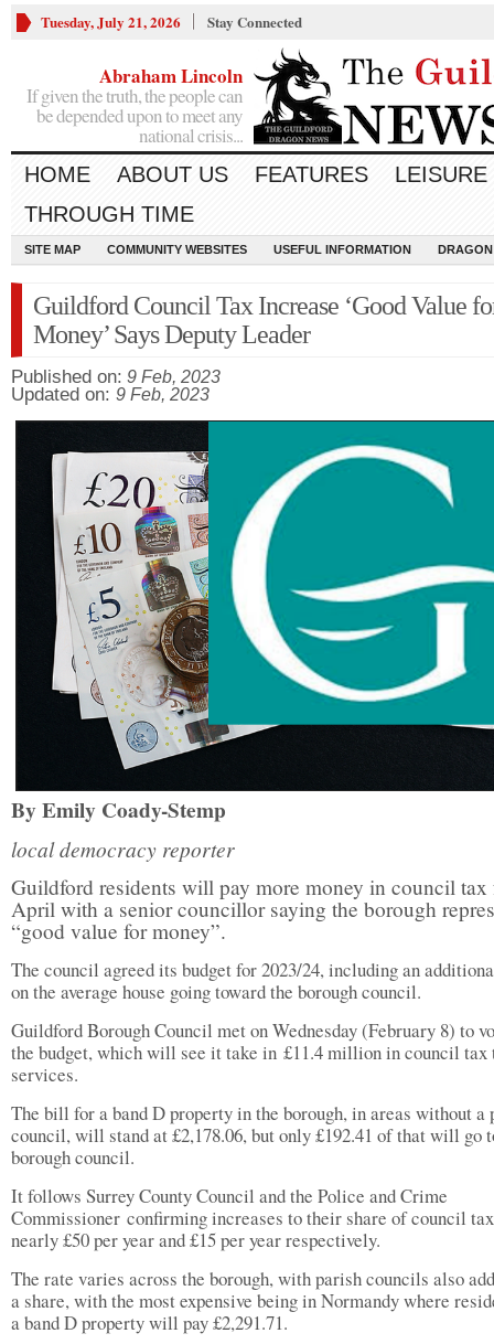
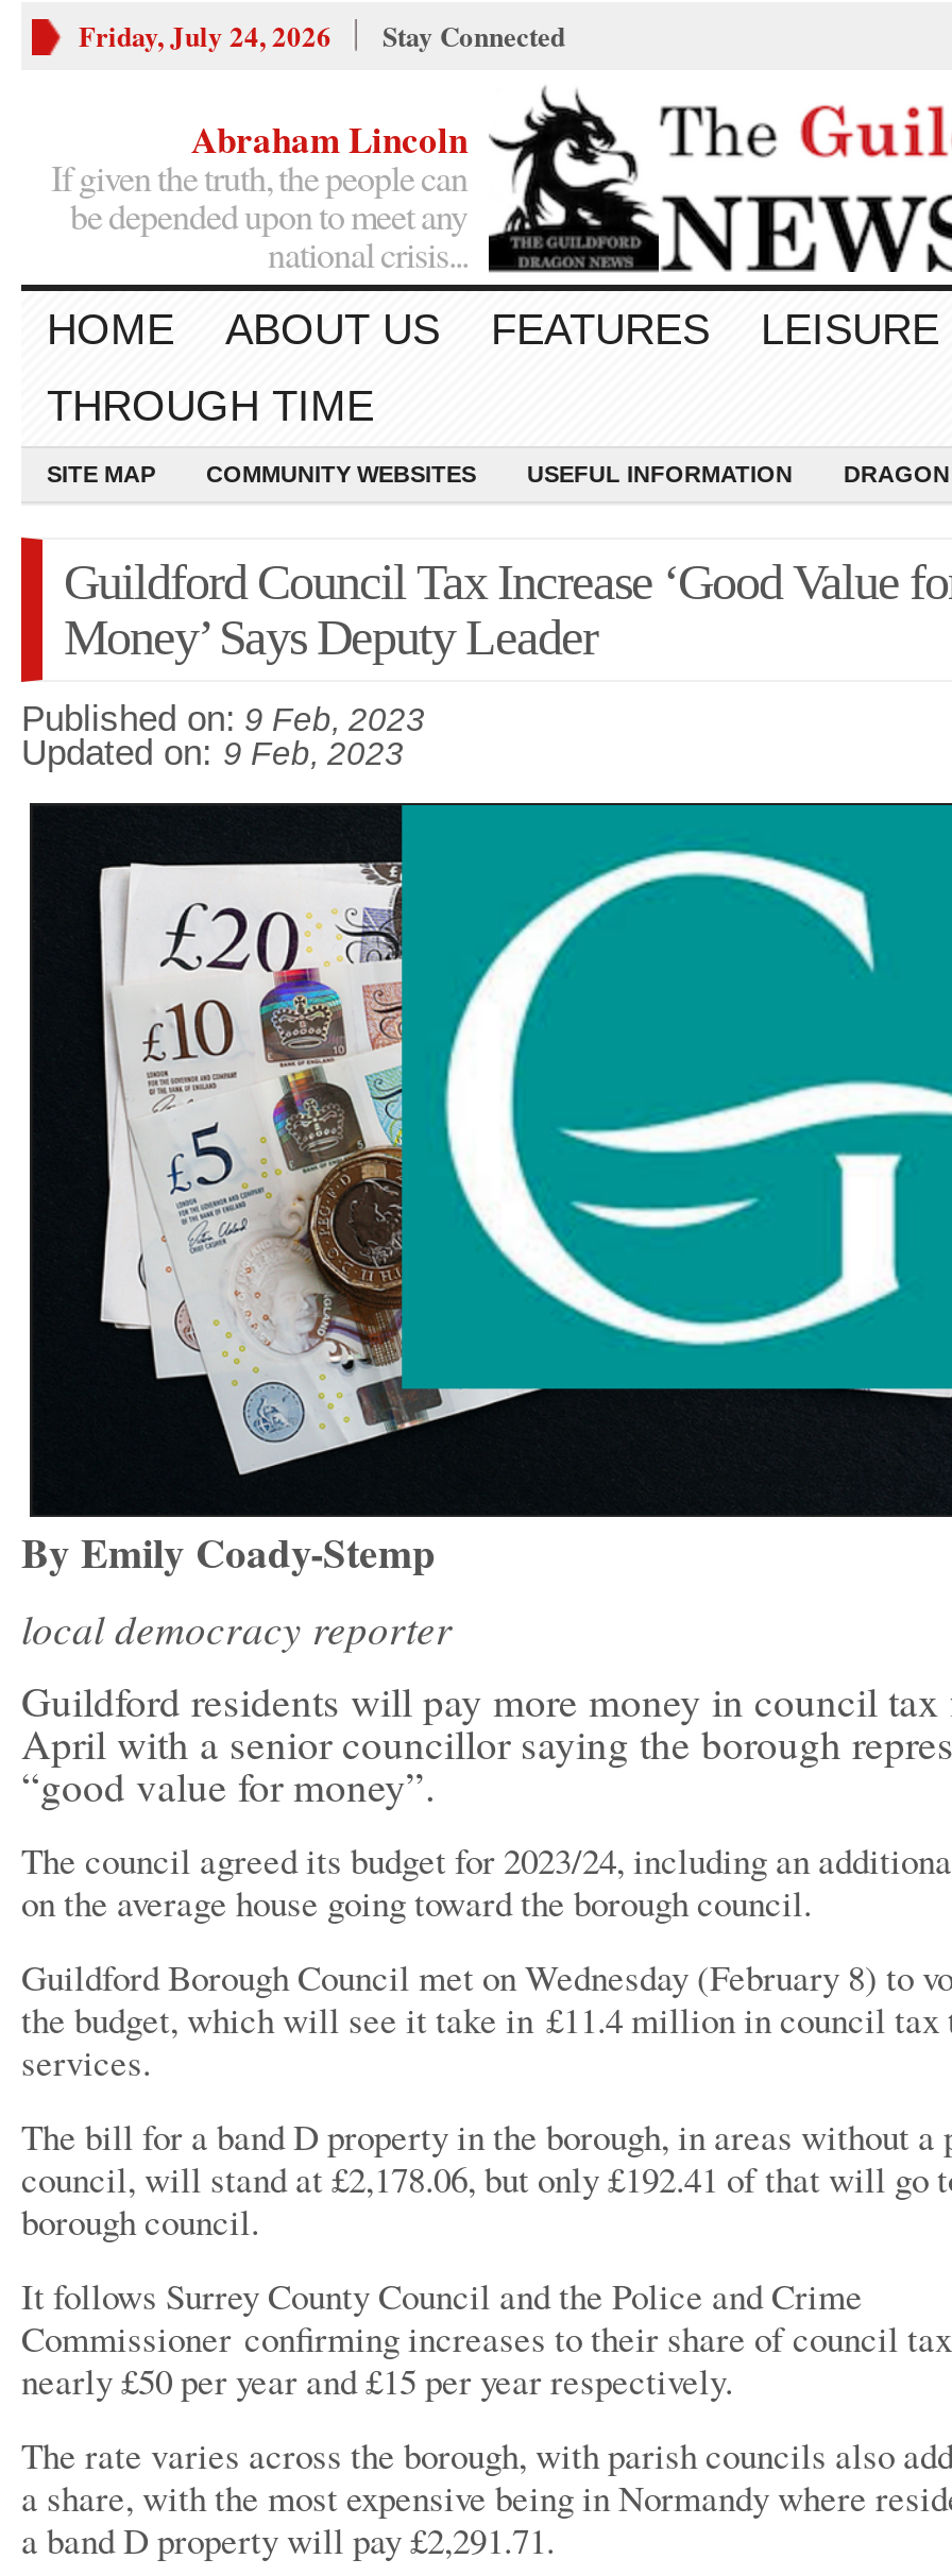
- Tuesday, July 21, 2026 Stay Connected
+ Friday, July 24, 2026 Stay Connected
